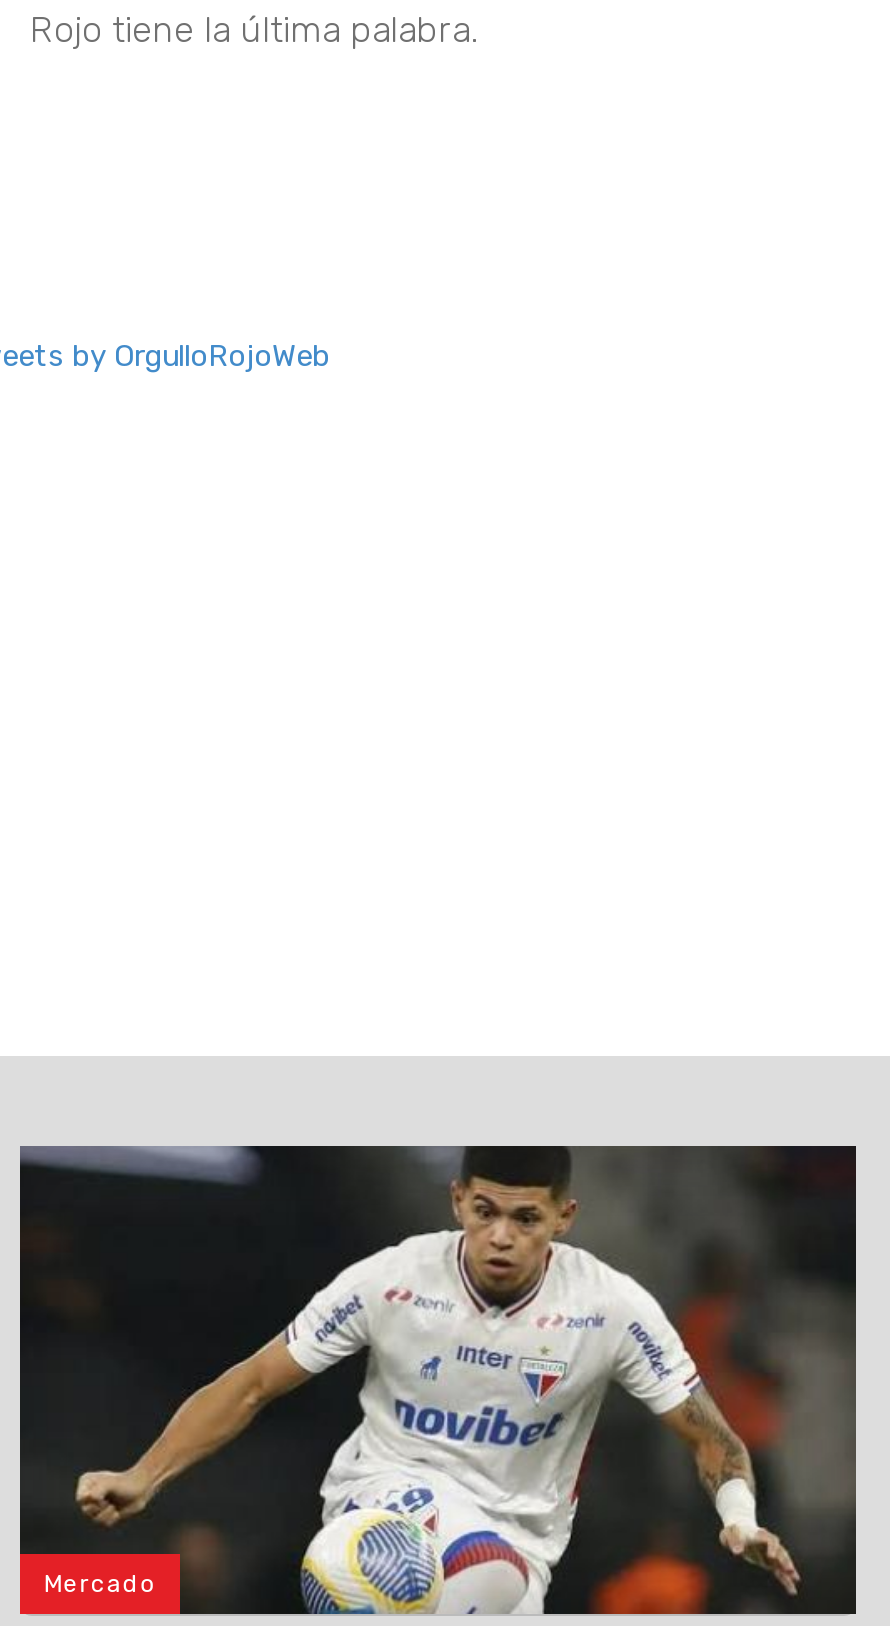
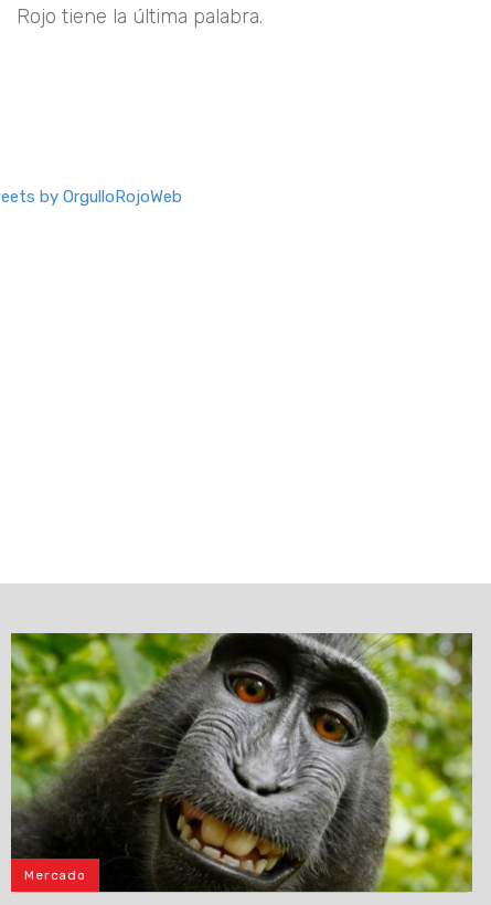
- [image]
+ [image]
